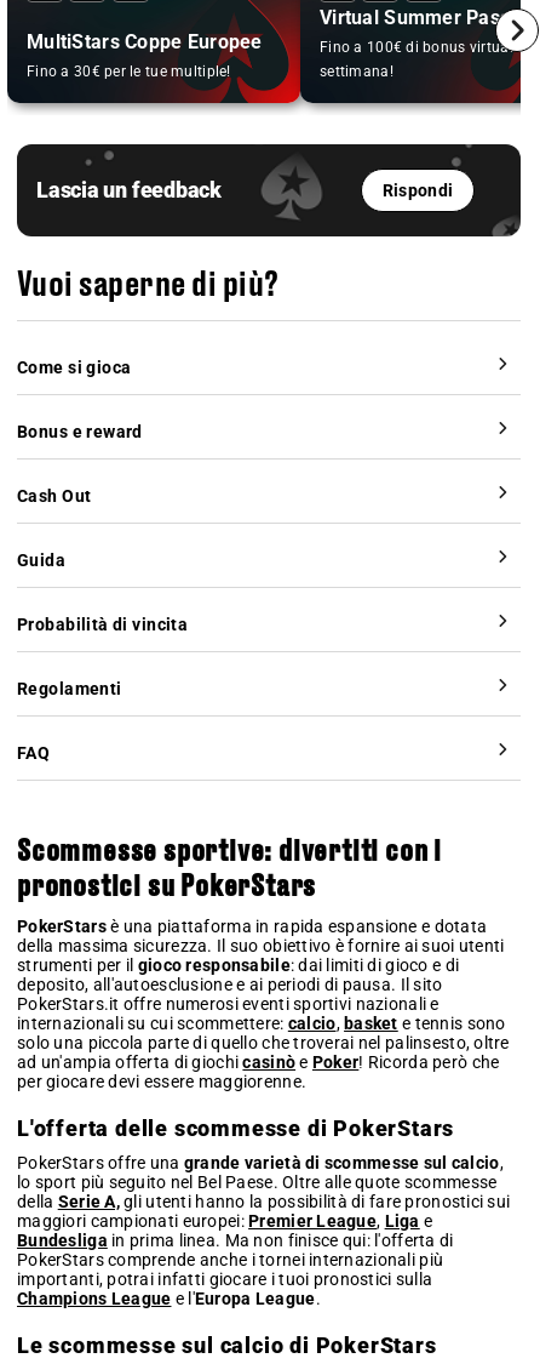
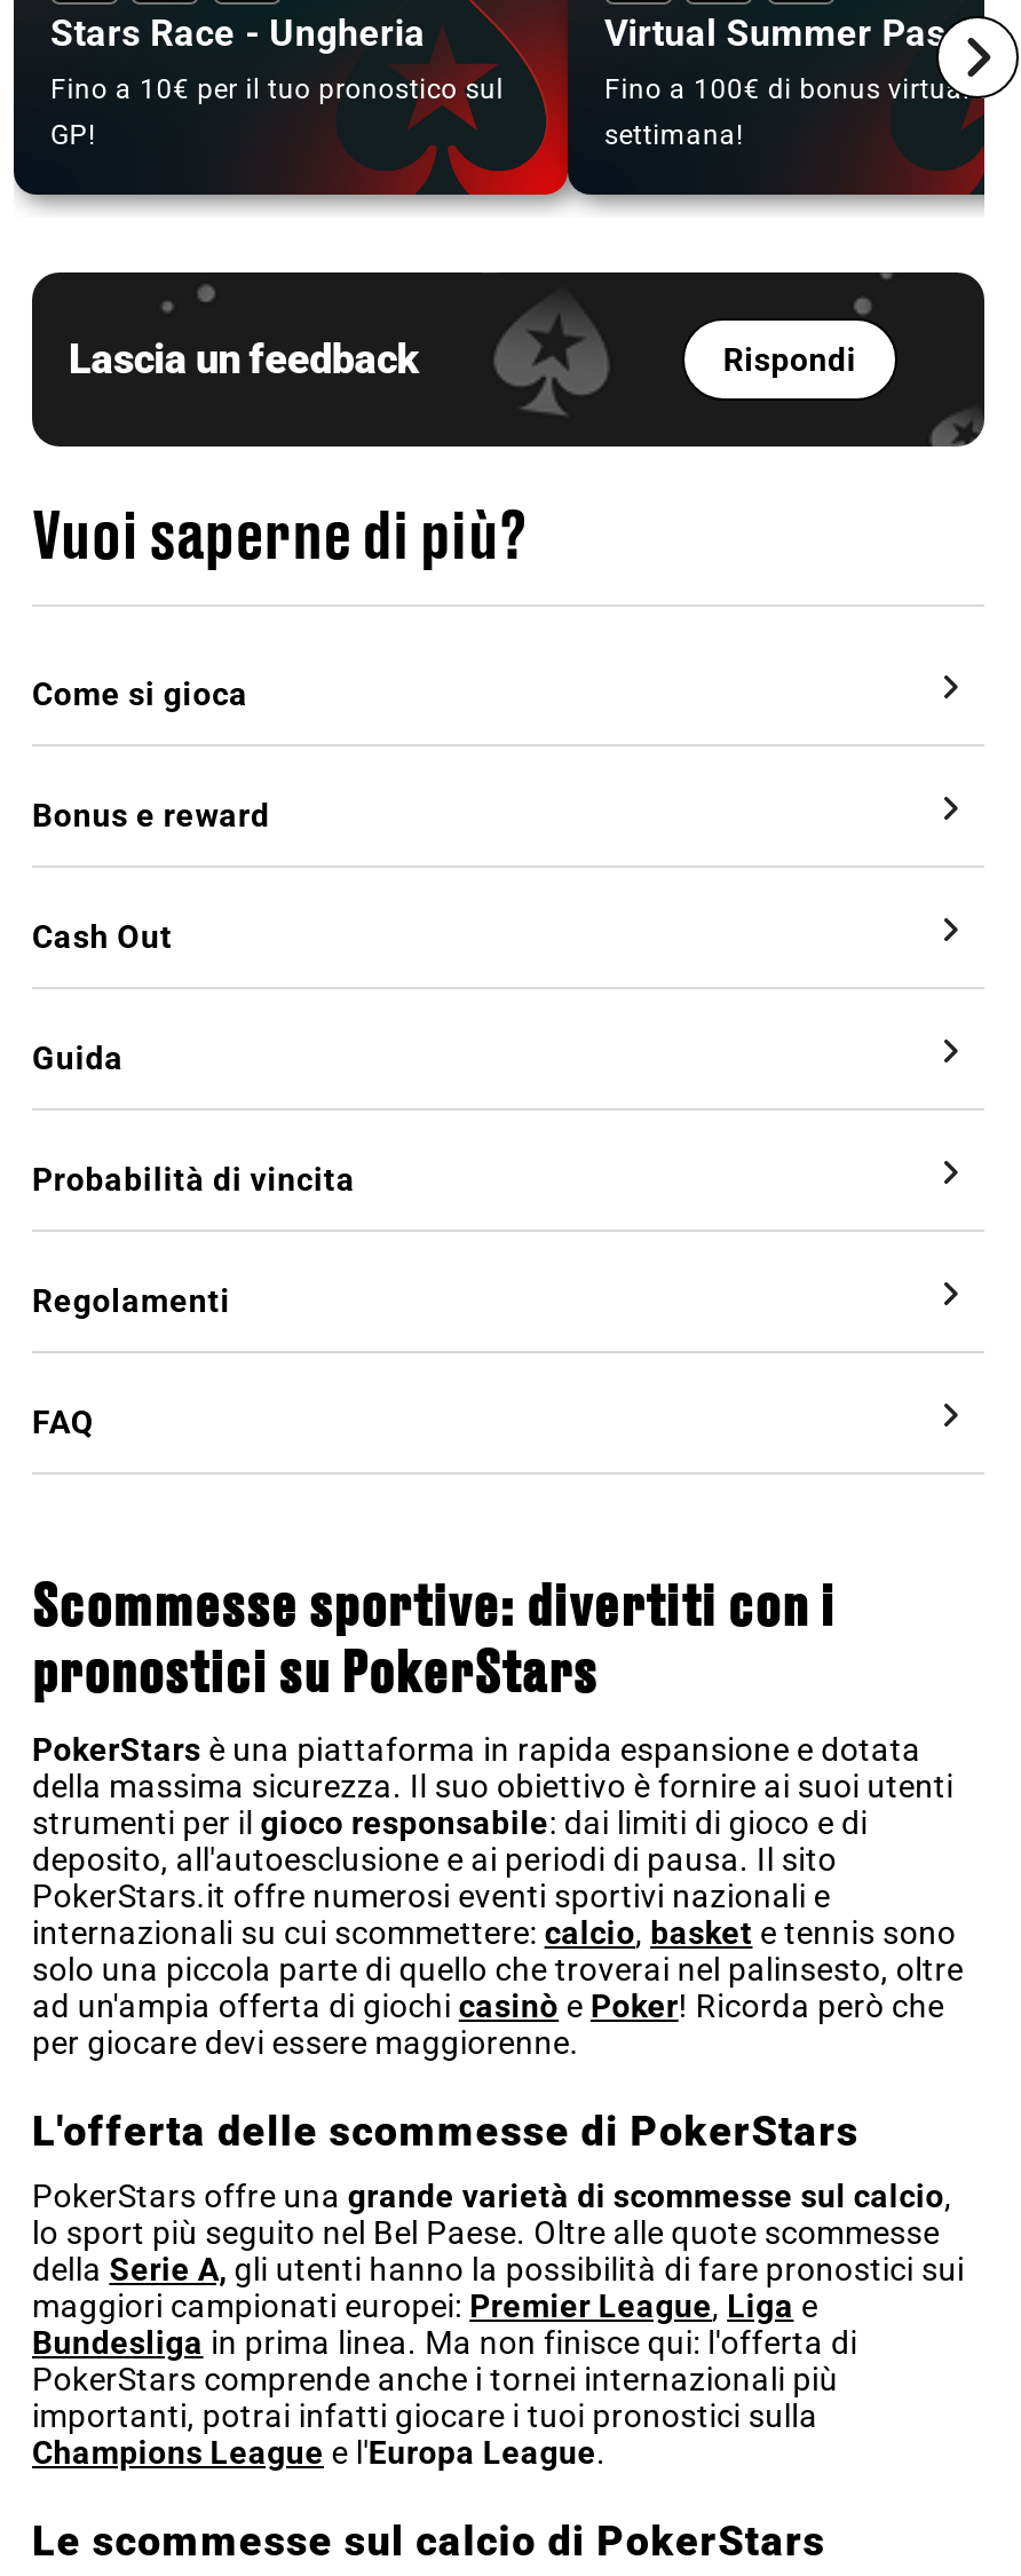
- MultiStars Coppe Europee
- Fino a 30€ per le tue multiple!
+ Stars Race - Ungheria
+ Fino a 10€ per il tuo pronostico sul
+ GP!
